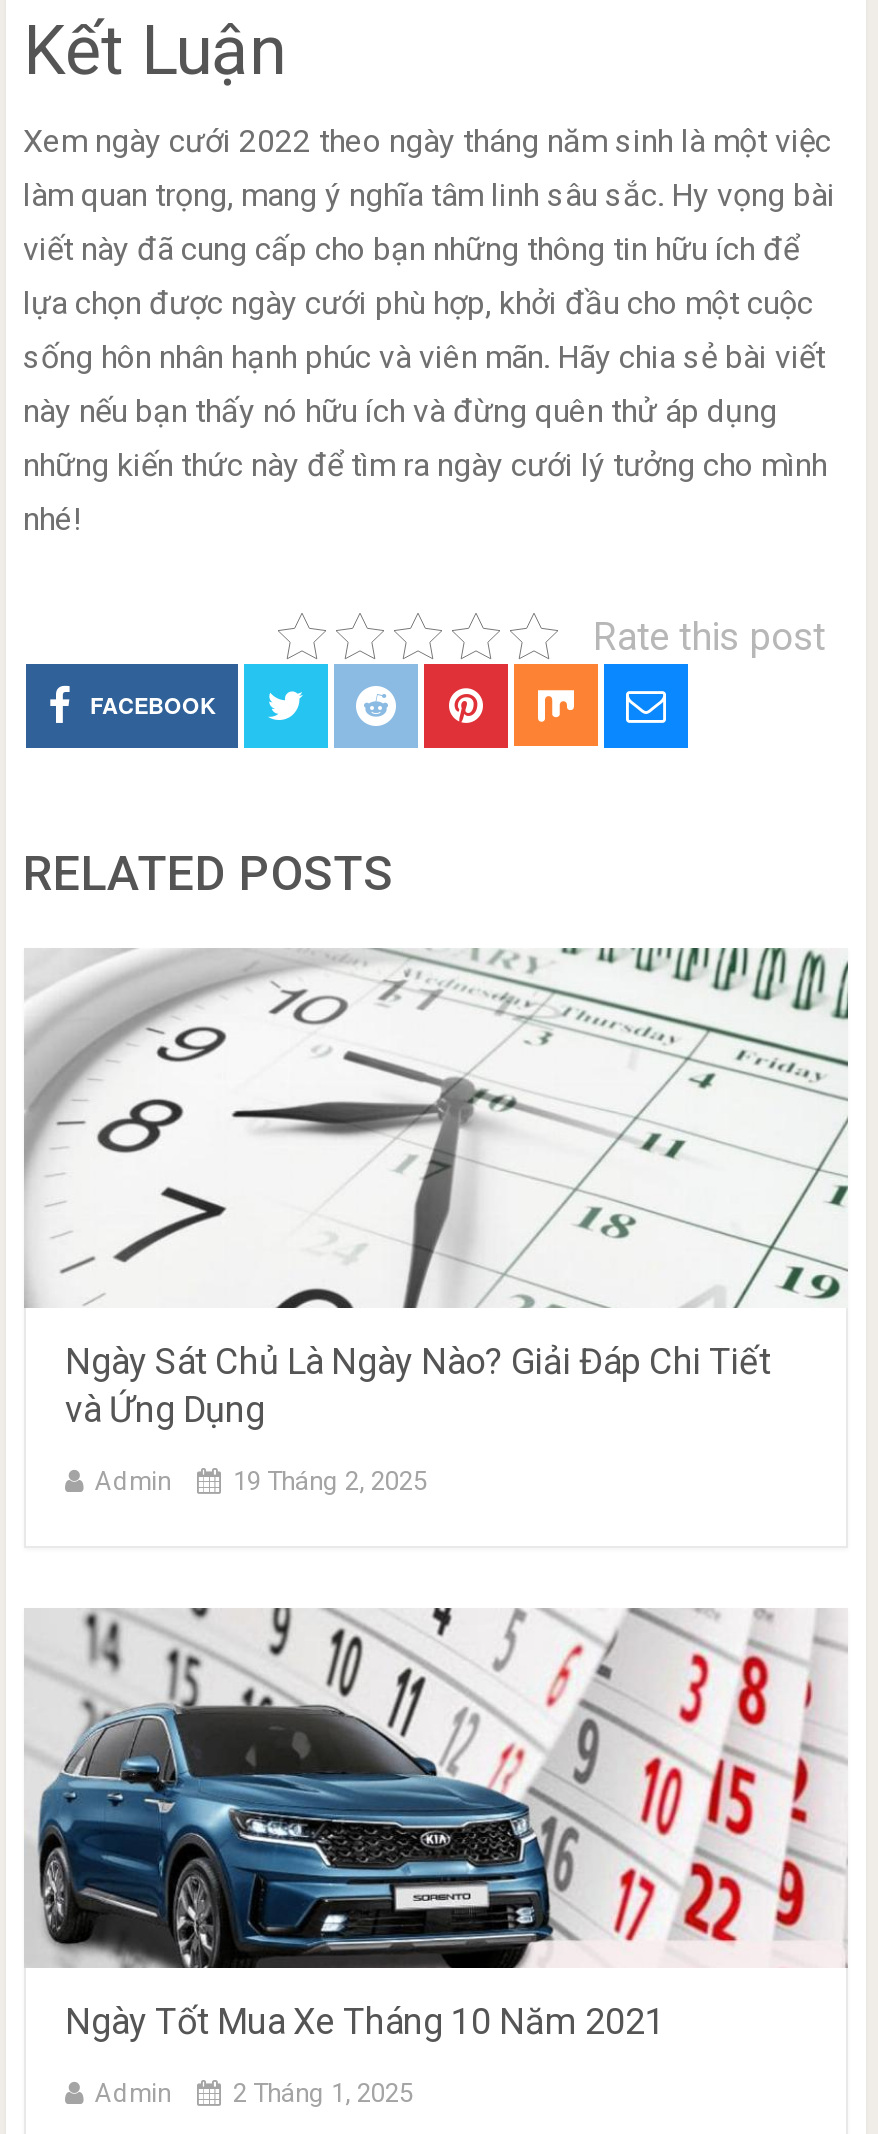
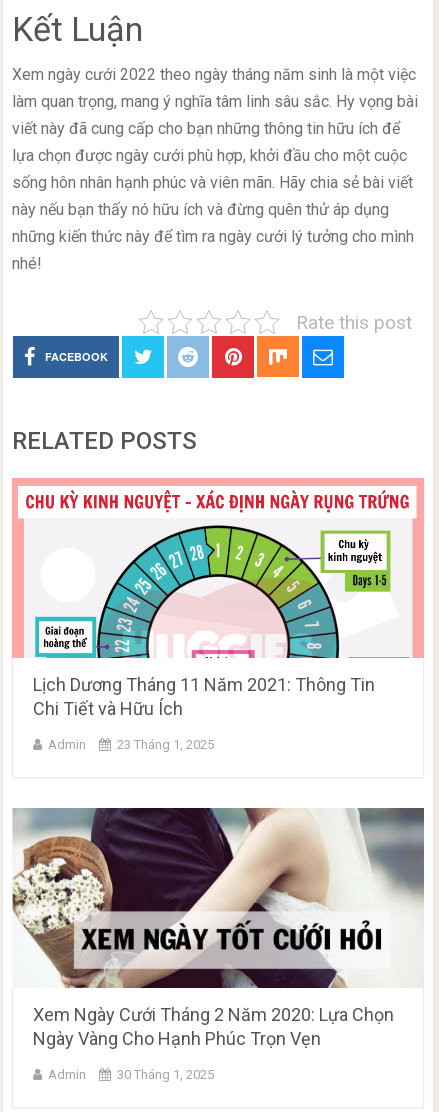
- [image]
- Ngày Sát Chủ Là Ngày Nào? Giải Đáp Chi Tiết
- và Ứng Dụng
+ [image]
+ Lịch Dương Tháng 11 Năm 2021: Thông Tin
+ Chi Tiết và Hữu Ích

- 19 Tháng 2, 2025
+ 23 Tháng 1, 2025

- [image]
- Ngày Tốt Mua Xe Tháng 10 Năm 2021
+ [image]
+ Xem Ngày Cưới Tháng 2 Năm 2020: Lựa Chọn
+ Ngày Vàng Cho Hạnh Phúc Trọn Vẹn

- 2 Tháng 1, 2025
+ 30 Tháng 1, 2025
